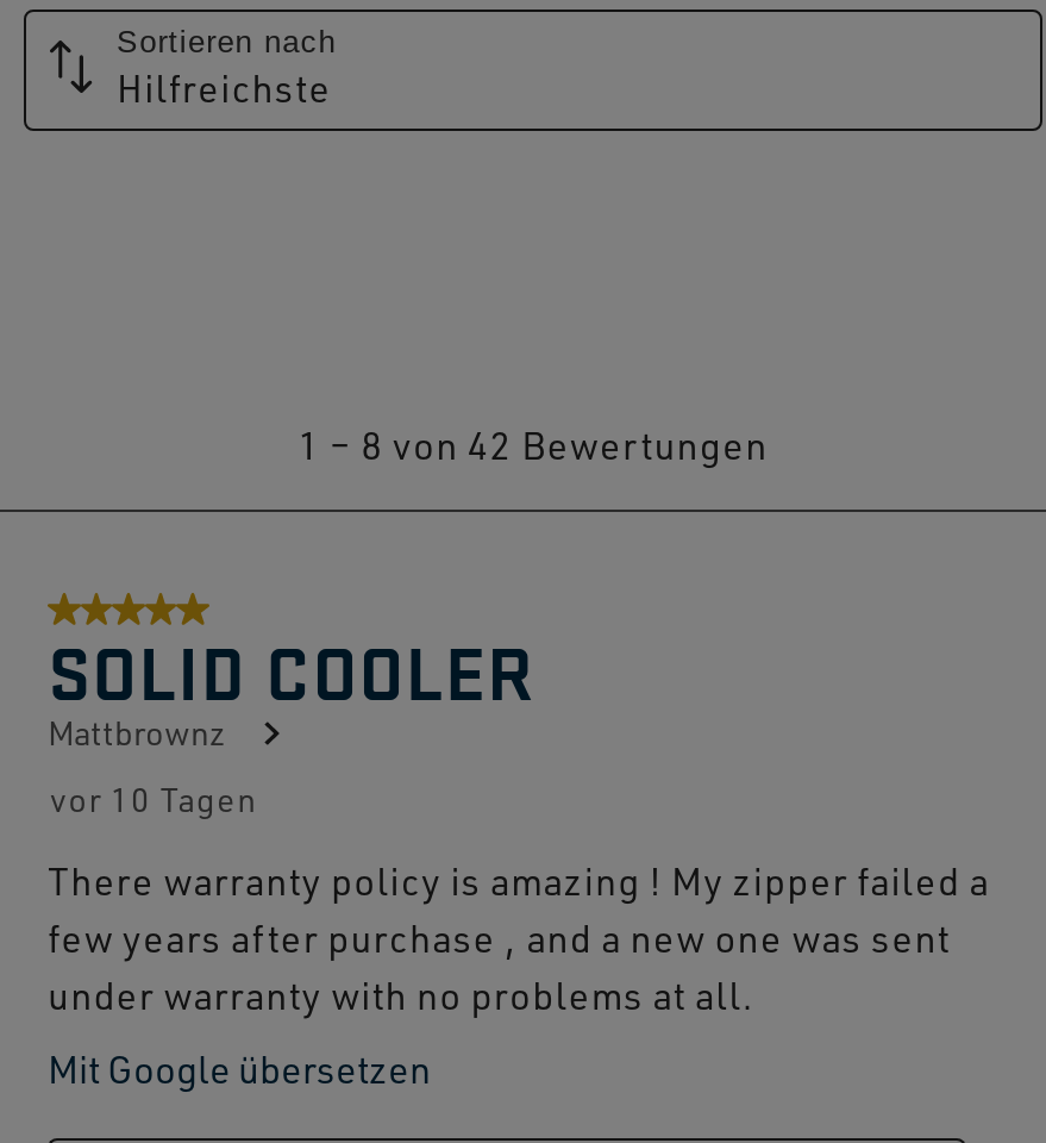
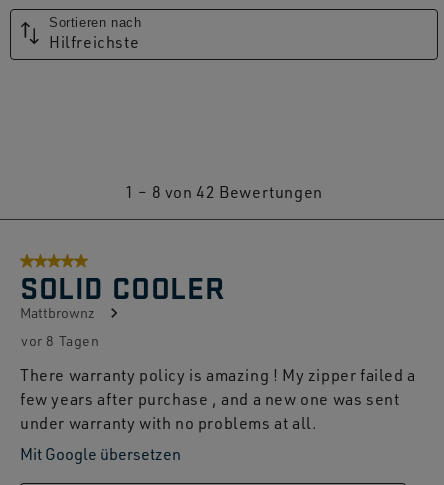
- vor 10 Tagen
+ vor 8 Tagen
